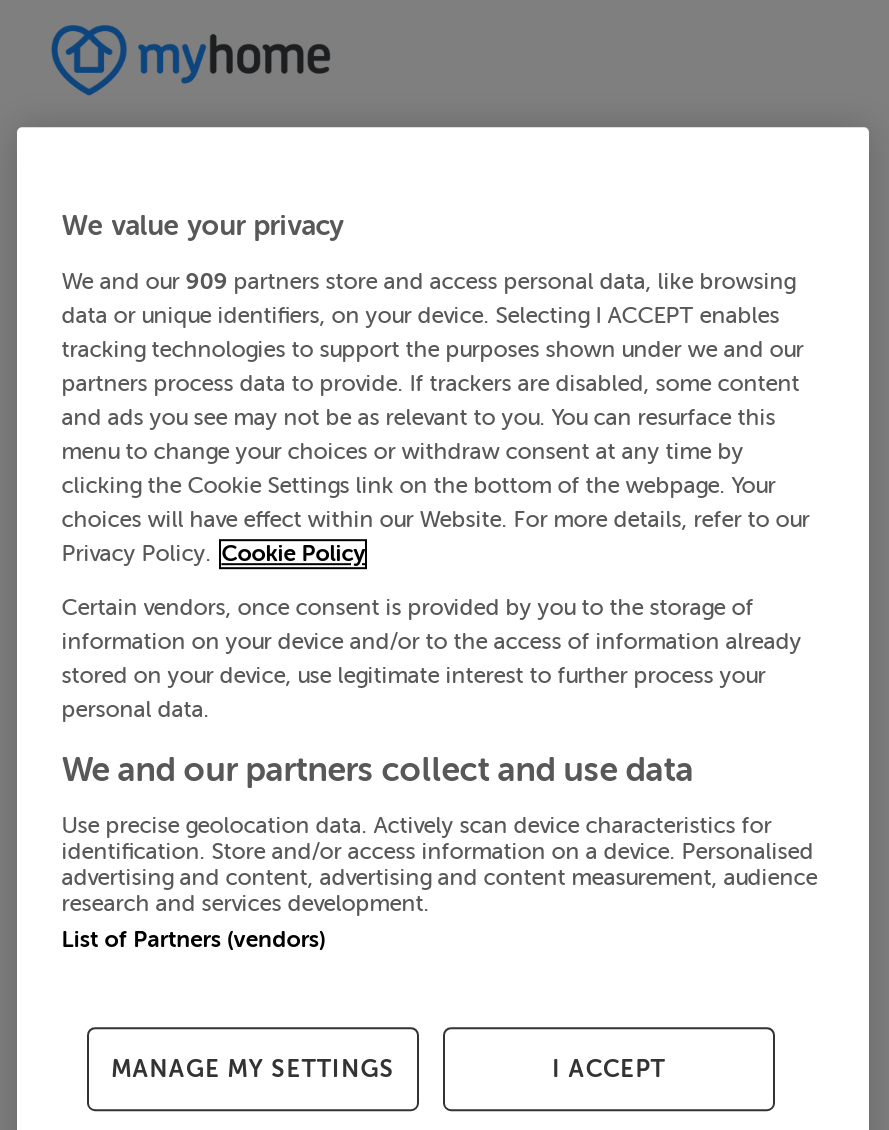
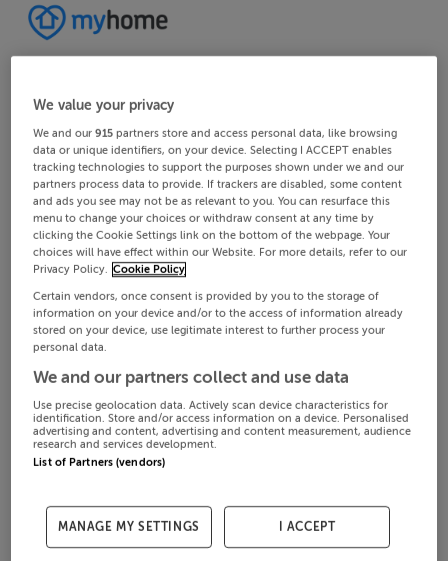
- We and our 909 partners store and access personal data, like browsing
+ We and our 915 partners store and access personal data, like browsing
